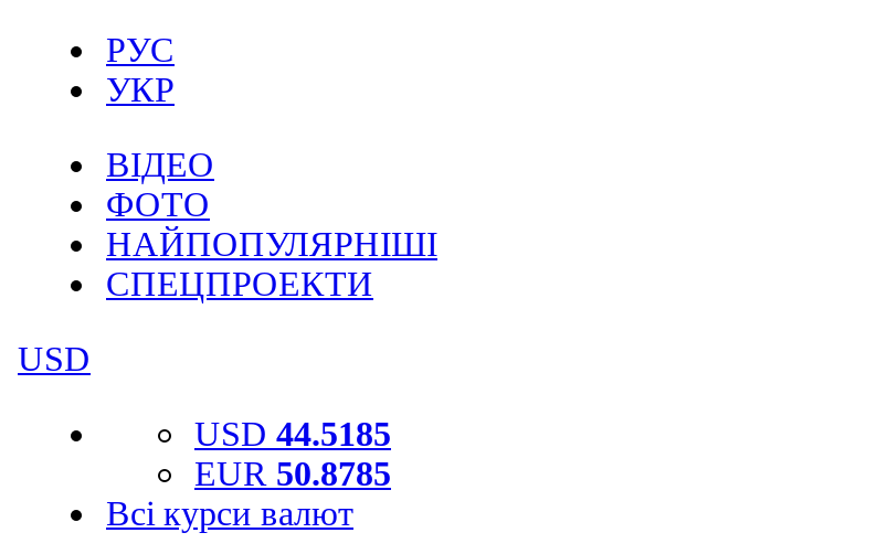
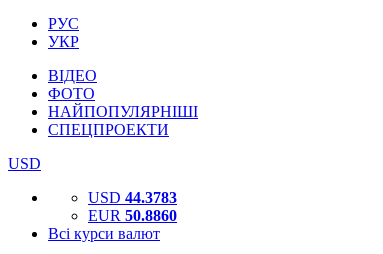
- USD 44.5185
+ USD 44.3783

- EUR 50.8785
+ EUR 50.8860
